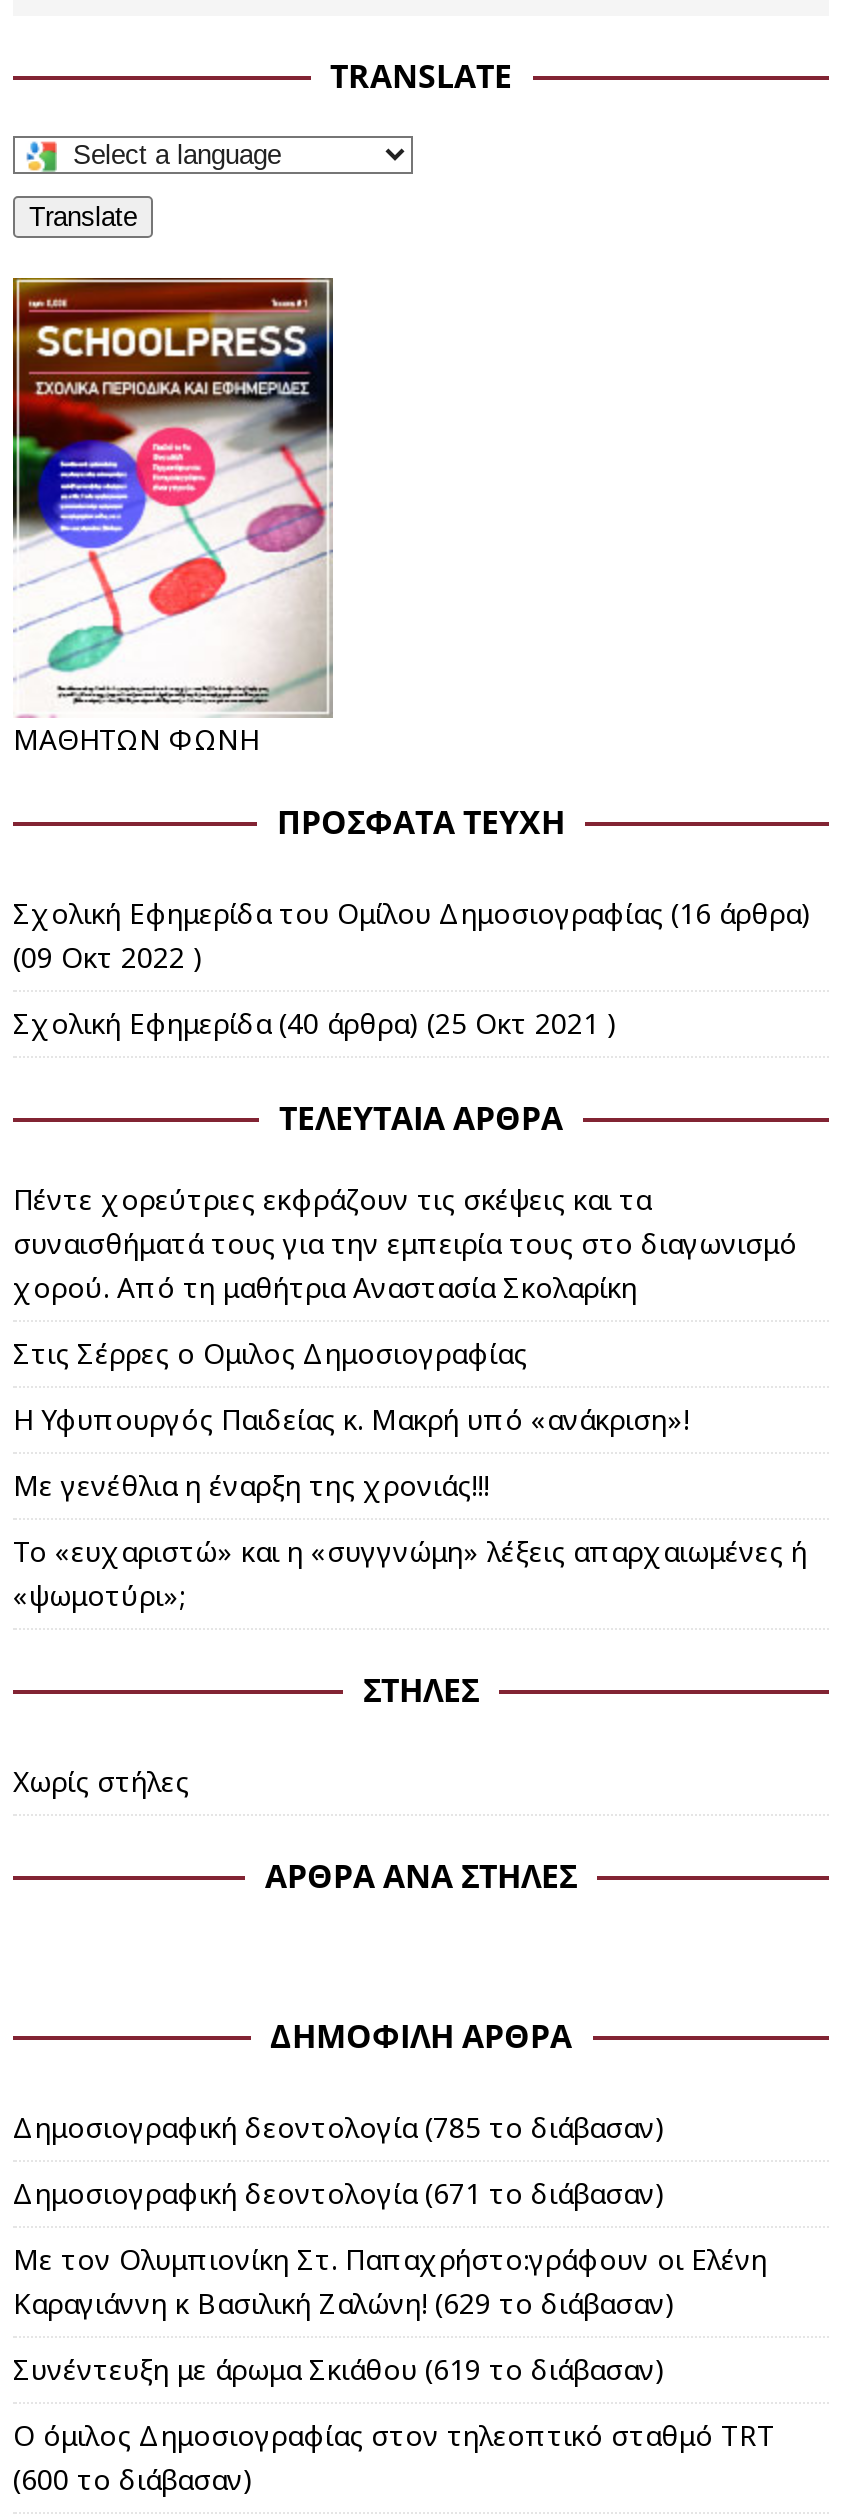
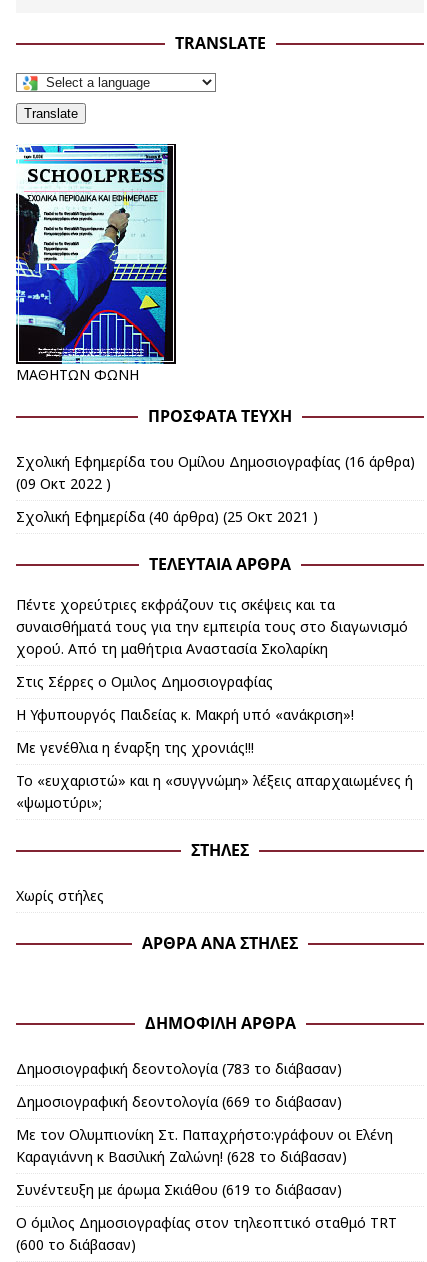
- [image]
+ [image]

- Δημοσιογραφική δεοντολογία (785 το διάβασαν)
+ Δημοσιογραφική δεοντολογία (783 το διάβασαν)

- Δημοσιογραφική δεοντολογία (671 το διάβασαν)
+ Δημοσιογραφική δεοντολογία (669 το διάβασαν)

- Καραγιάννη κ Βασιλική Ζαλώνη! (629 το διάβασαν)
+ Καραγιάννη κ Βασιλική Ζαλώνη! (628 το διάβασαν)
